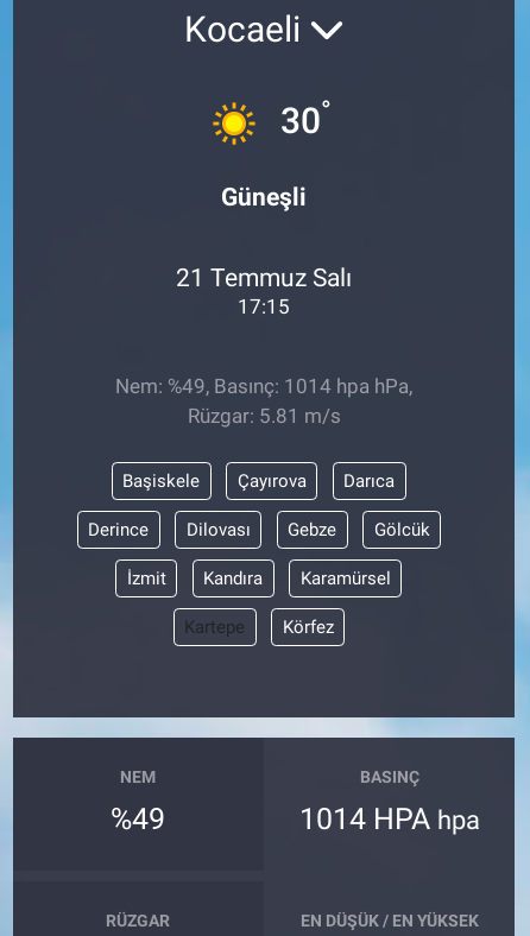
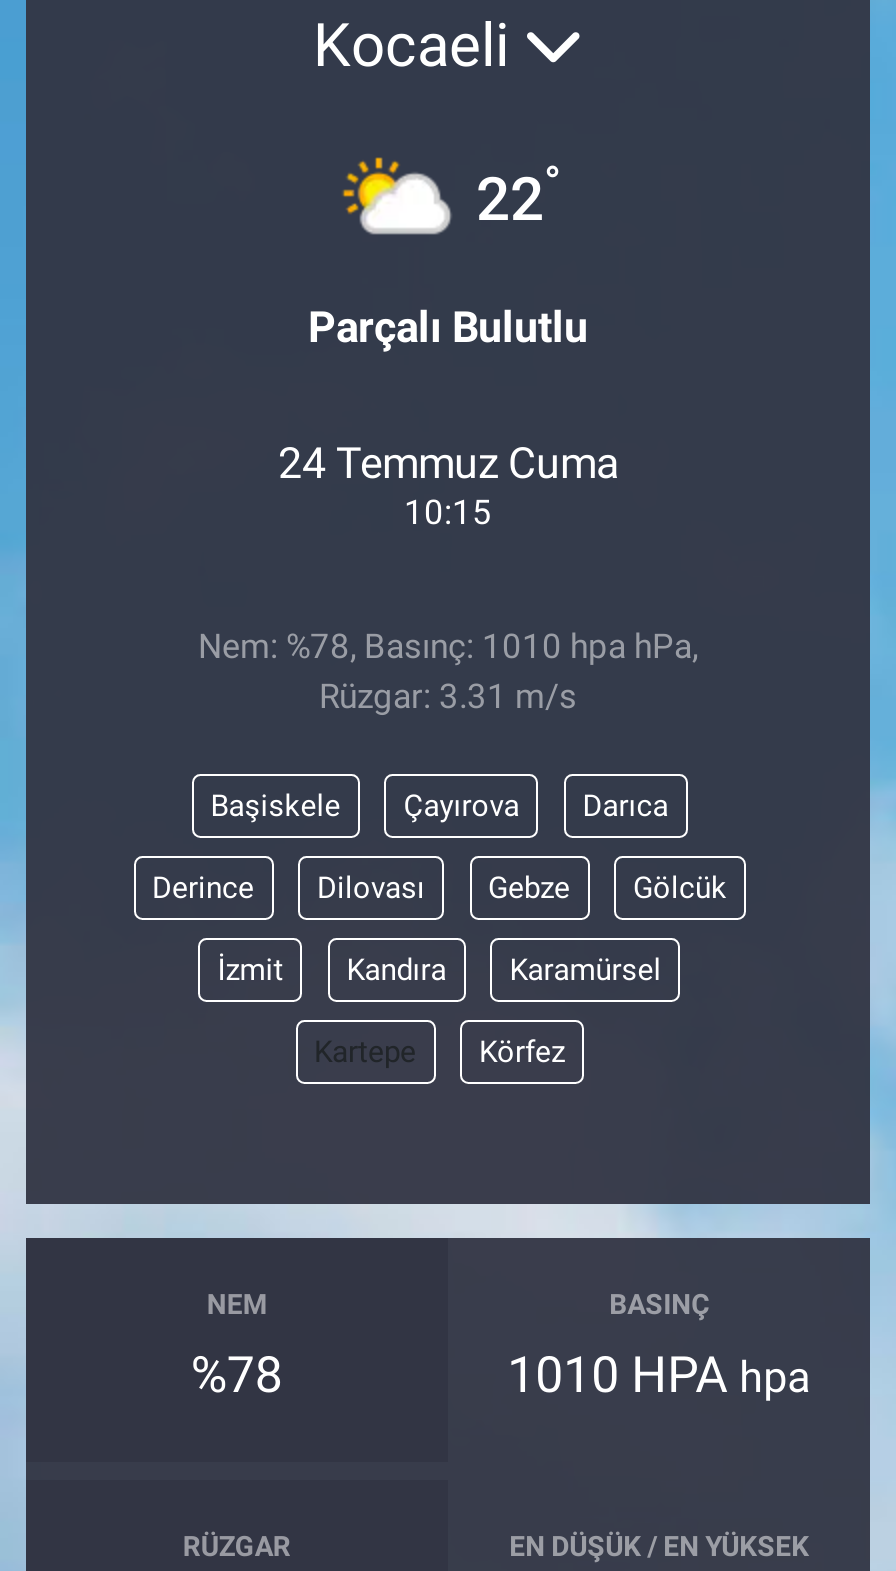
- [image]
- 30°
+ [image]
+ 22°

- Güneşli
+ Parçalı Bulutlu

- 21 Temmuz Salı
- 17:15
+ 24 Temmuz Cuma
+ 10:15

- Nem: %49, Basınç: 1014 hpa hPa,
- Rüzgar: 5.81 m/s
+ Nem: %78, Basınç: 1010 hpa hPa,
+ Rüzgar: 3.31 m/s

- %49
+ %78

- 1014 HPA hpa
+ 1010 HPA hpa
